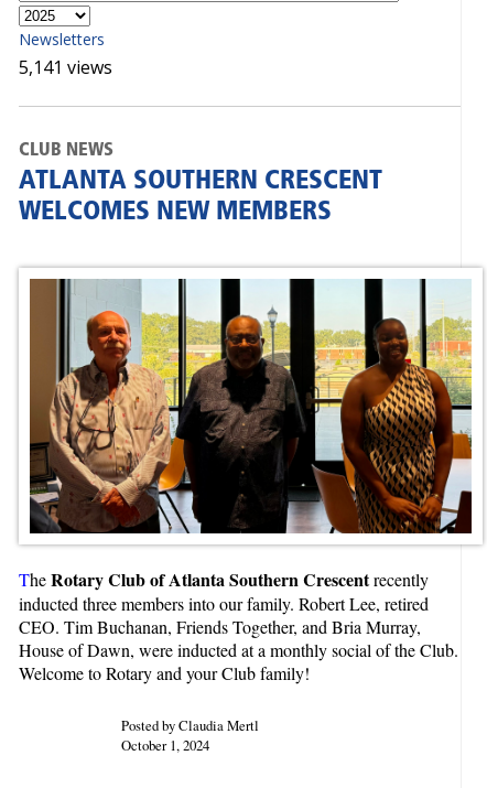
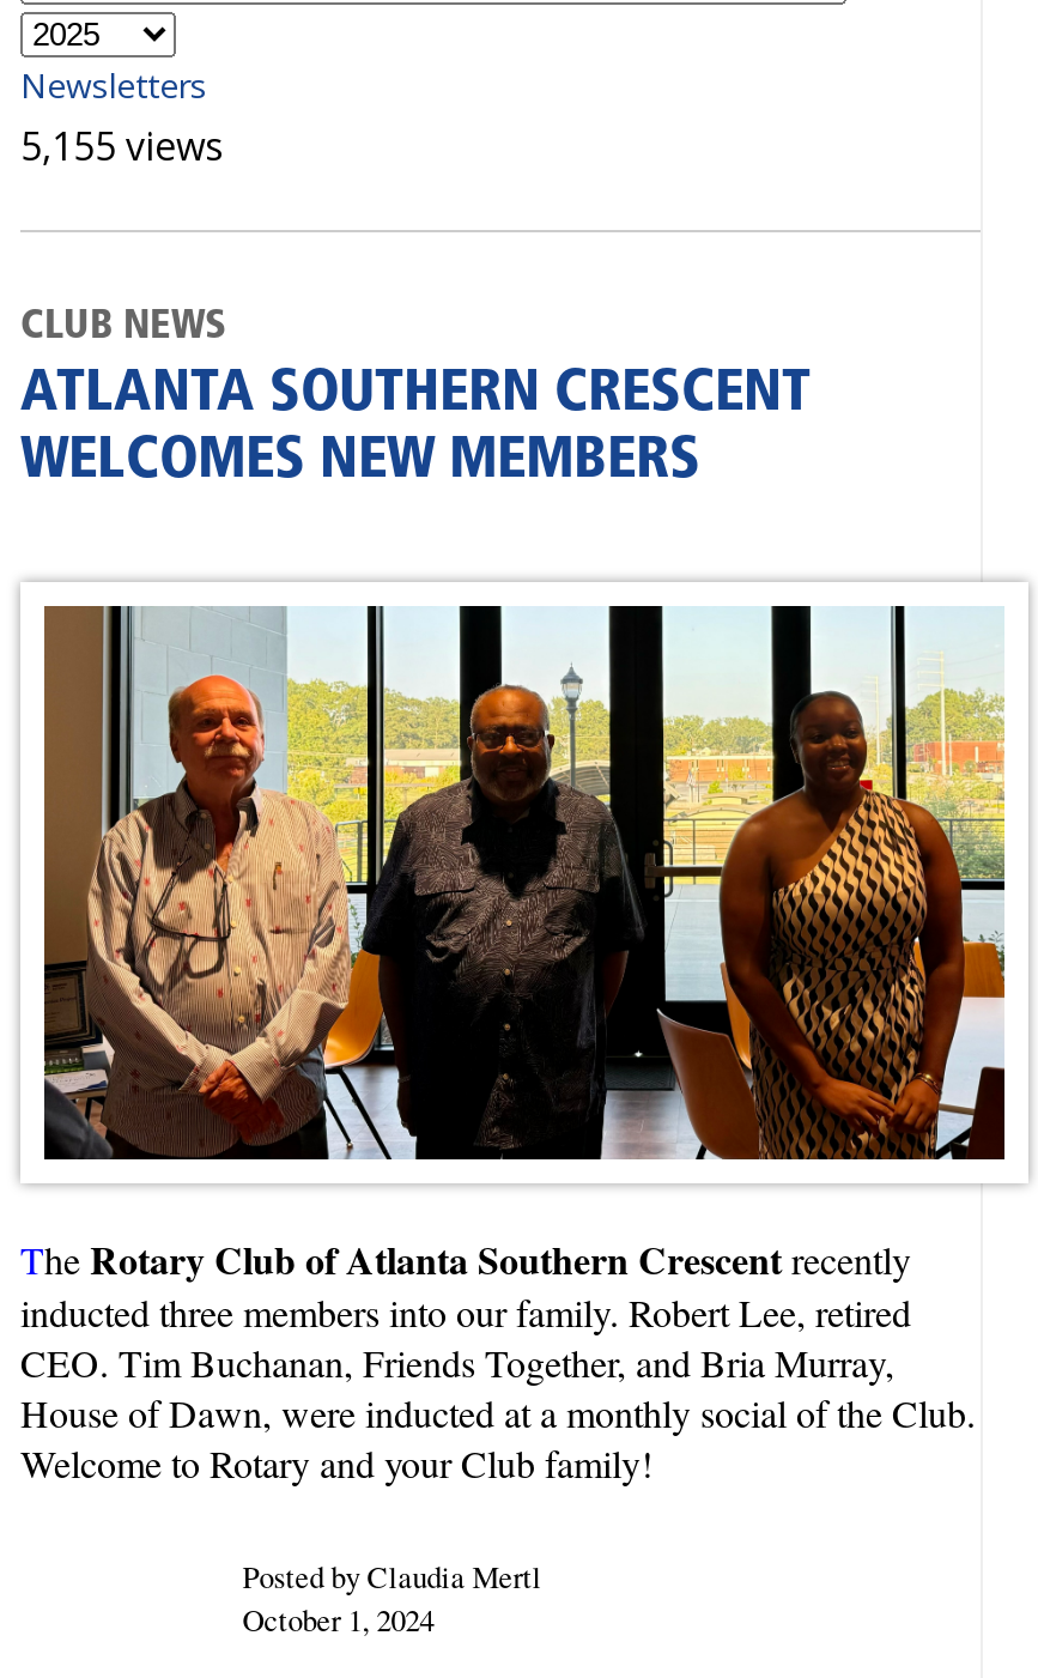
- 5,141 views
+ 5,155 views
